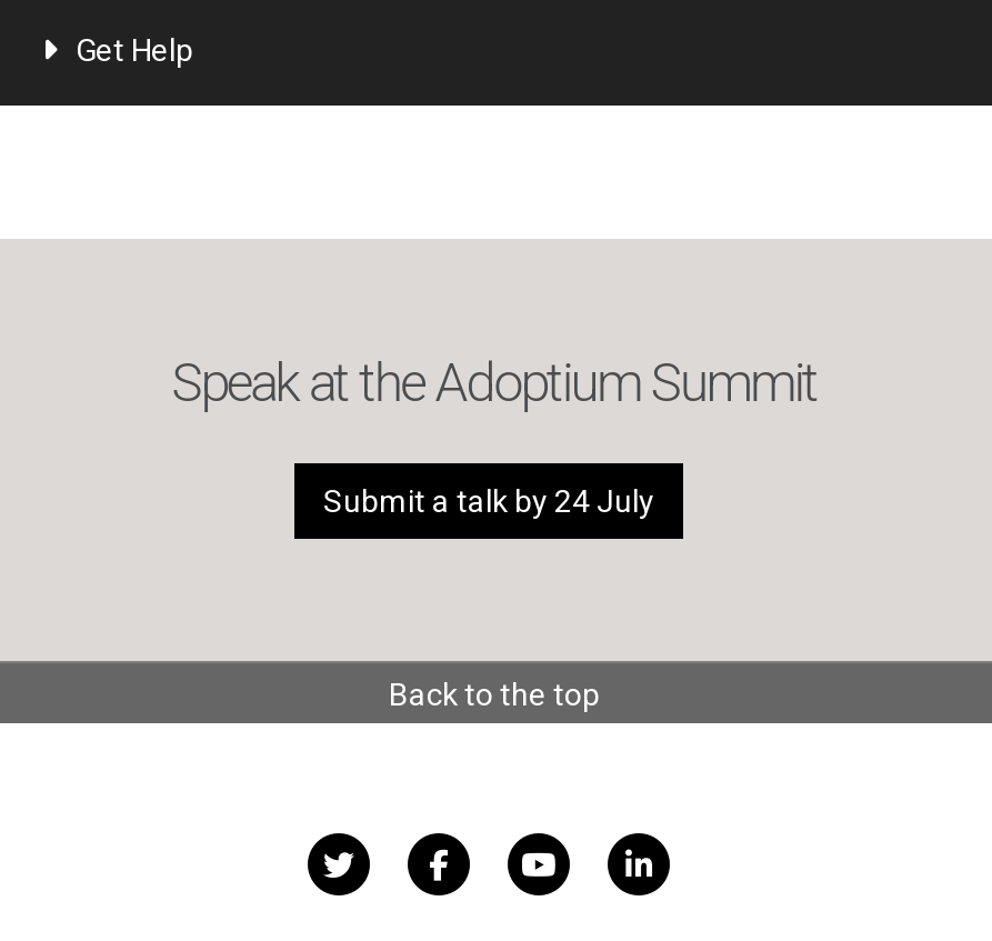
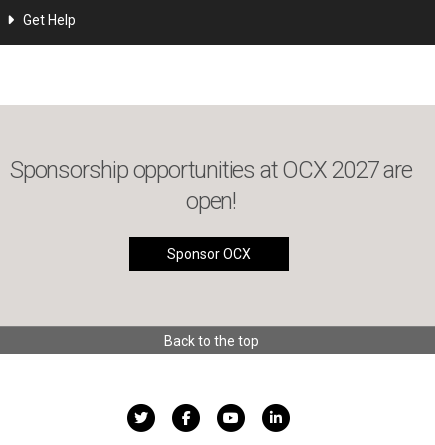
- Speak at the Adoptium Summit
+ Sponsorship opportunities at OCX 2027 are
+ open!

- Submit a talk by 24 July
+ Sponsor OCX
